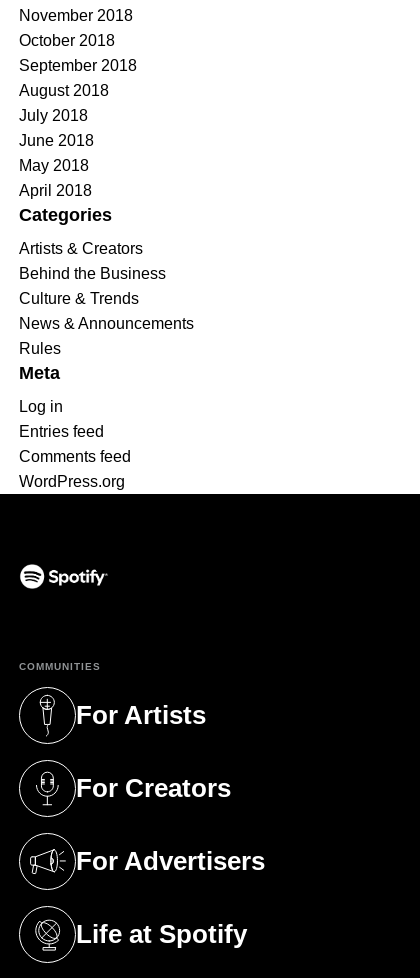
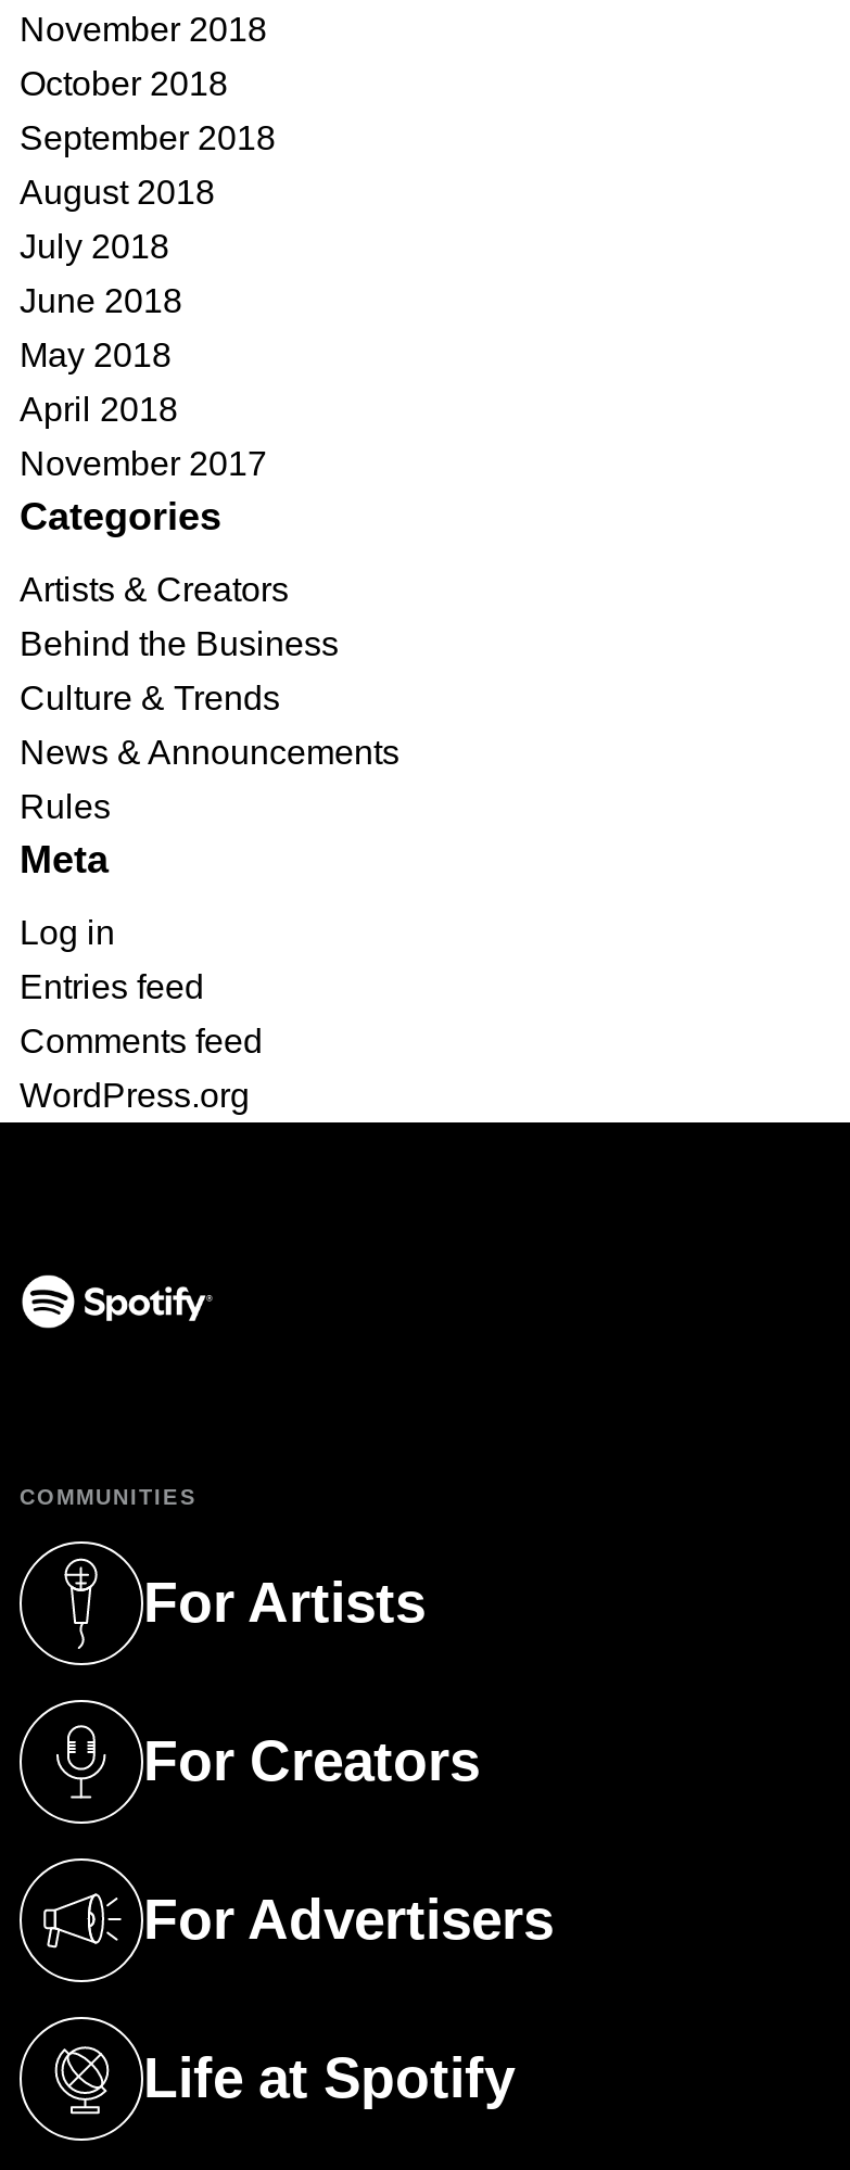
+ November 2017
